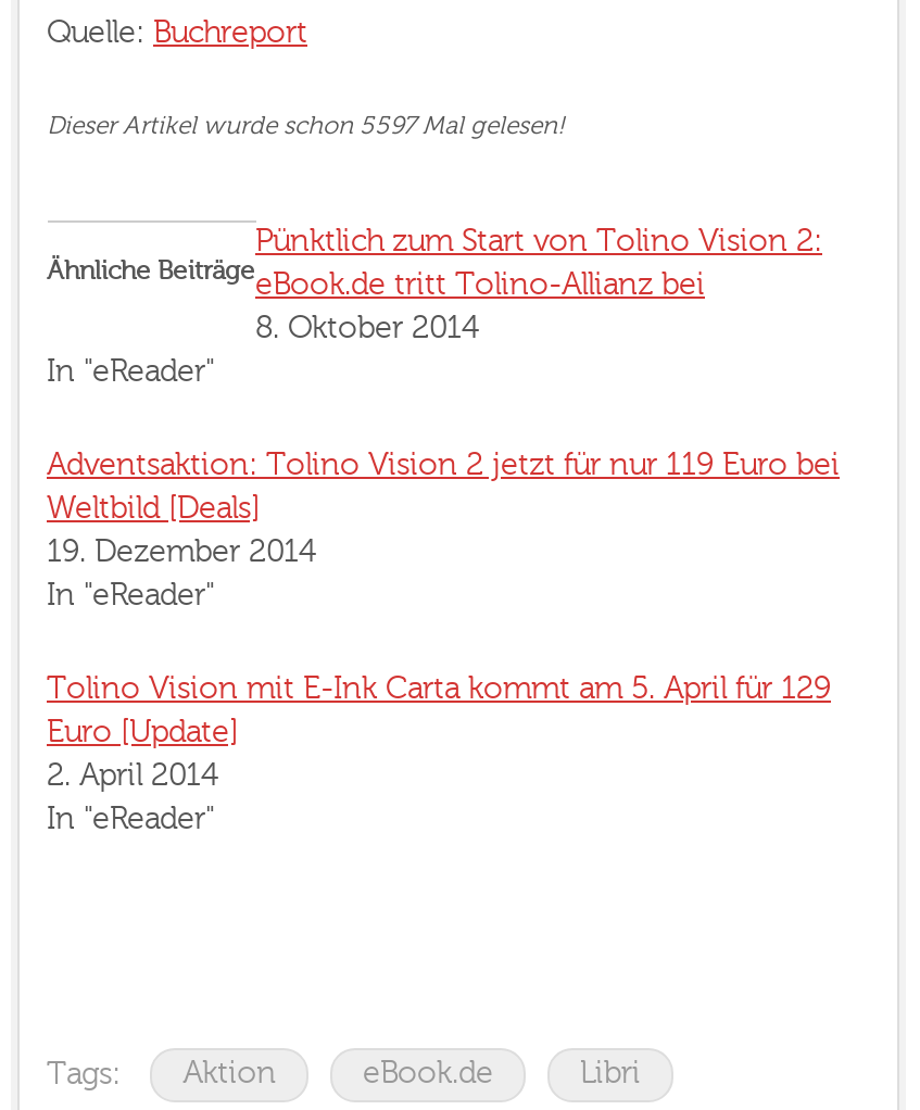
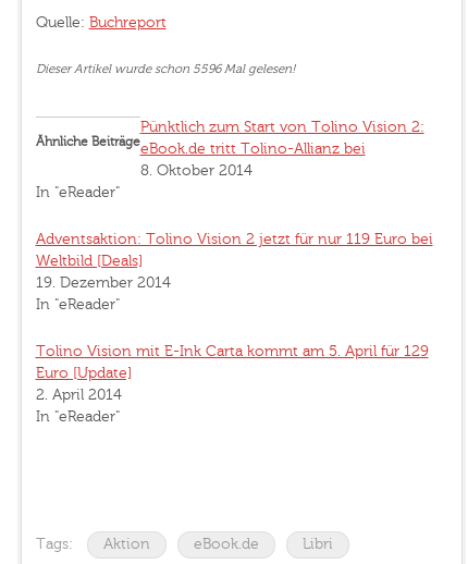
- Dieser Artikel wurde schon 5597 Mal gelesen!
+ Dieser Artikel wurde schon 5596 Mal gelesen!
